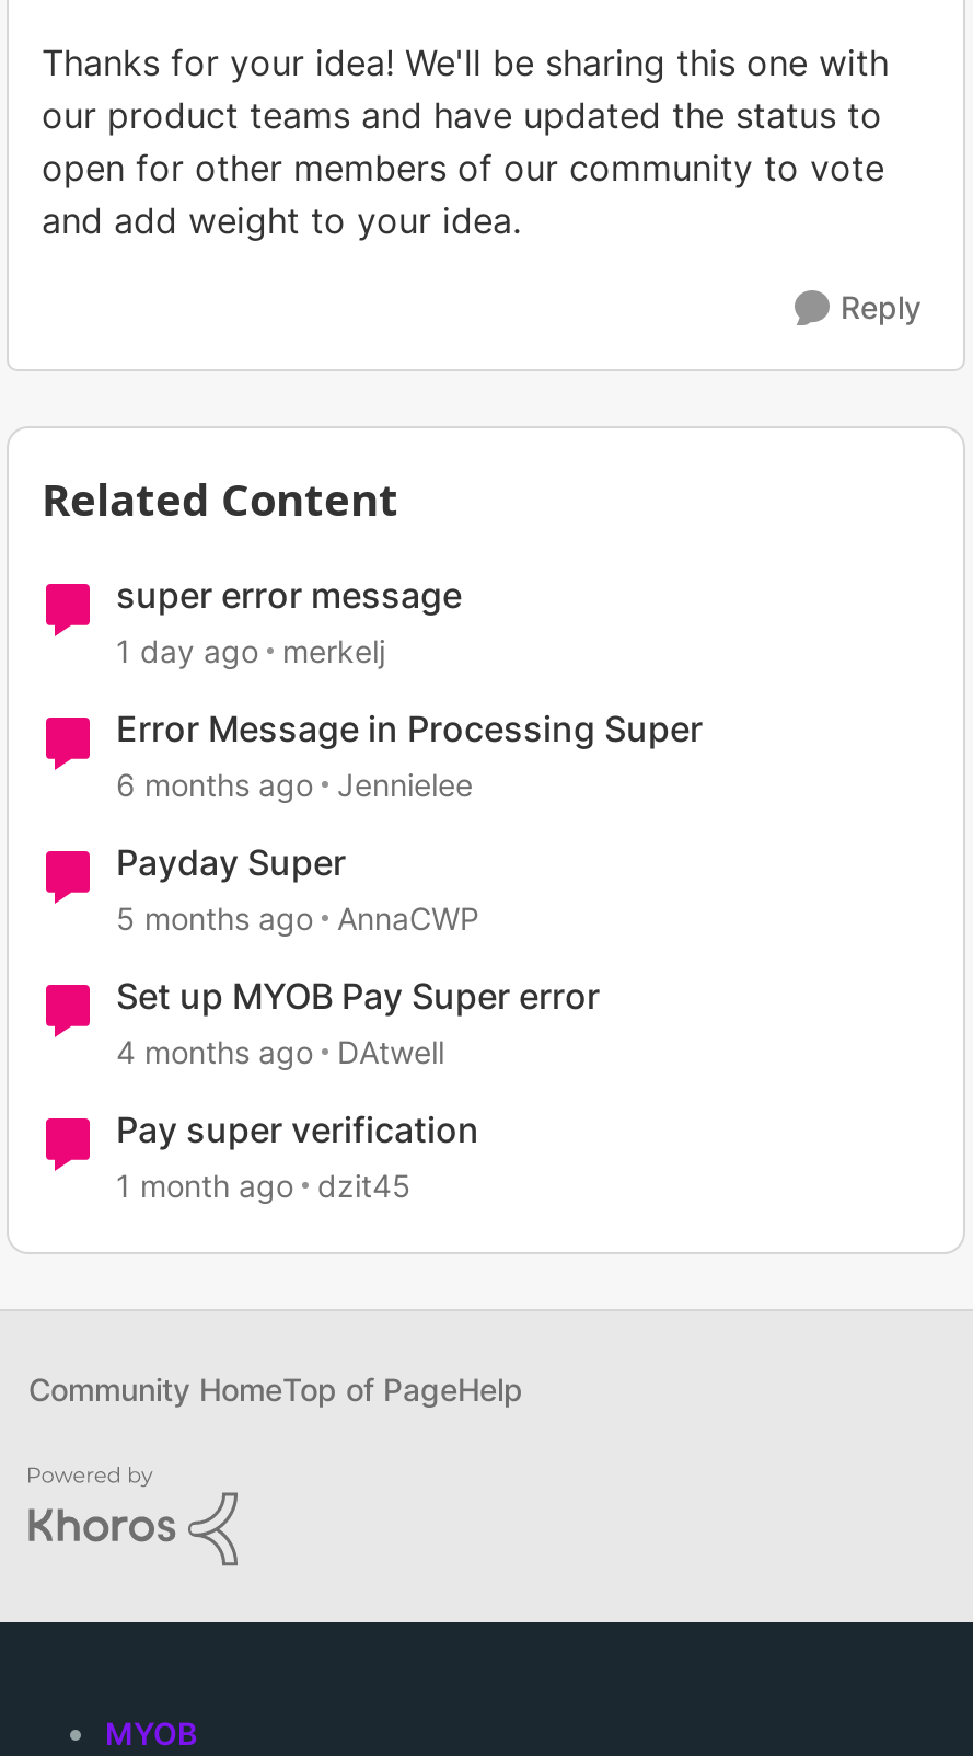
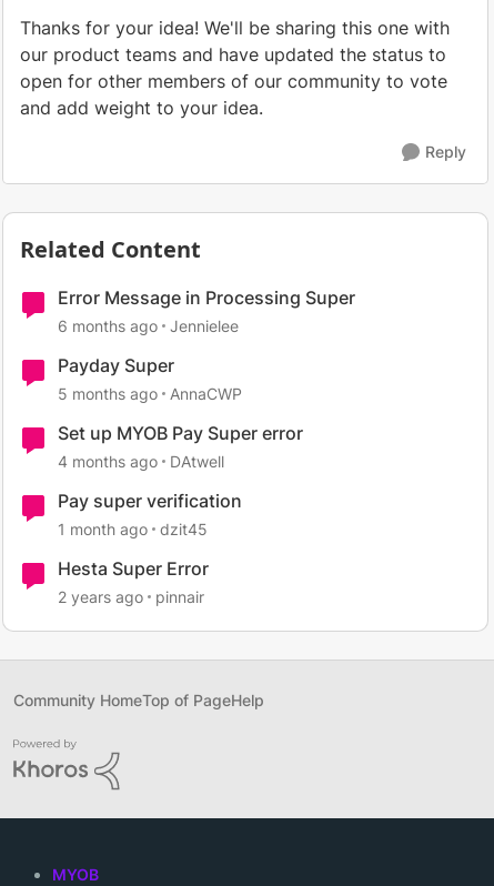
- super error message
- 1 day ago
- merkelj

moved up: Error Message in Processing Super | 6 months ago | Jennielee | ... | 1 month ago | dzit45

+ Hesta Super Error
+ 2 years ago
+ pinnair
